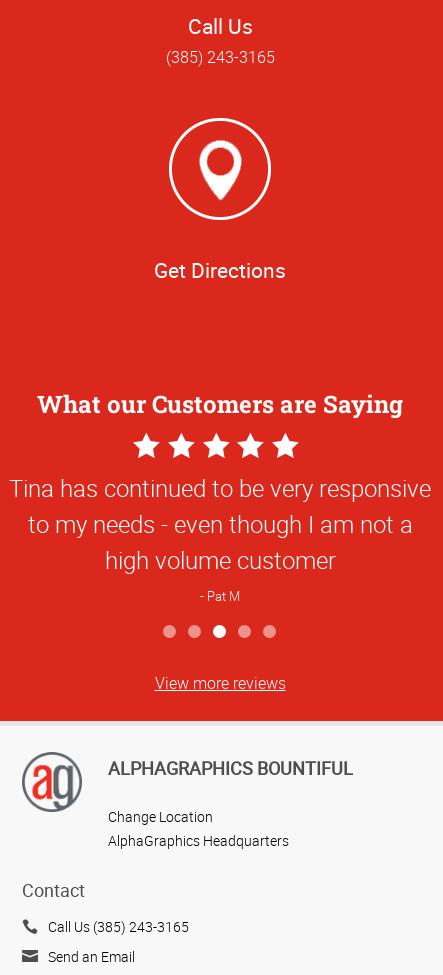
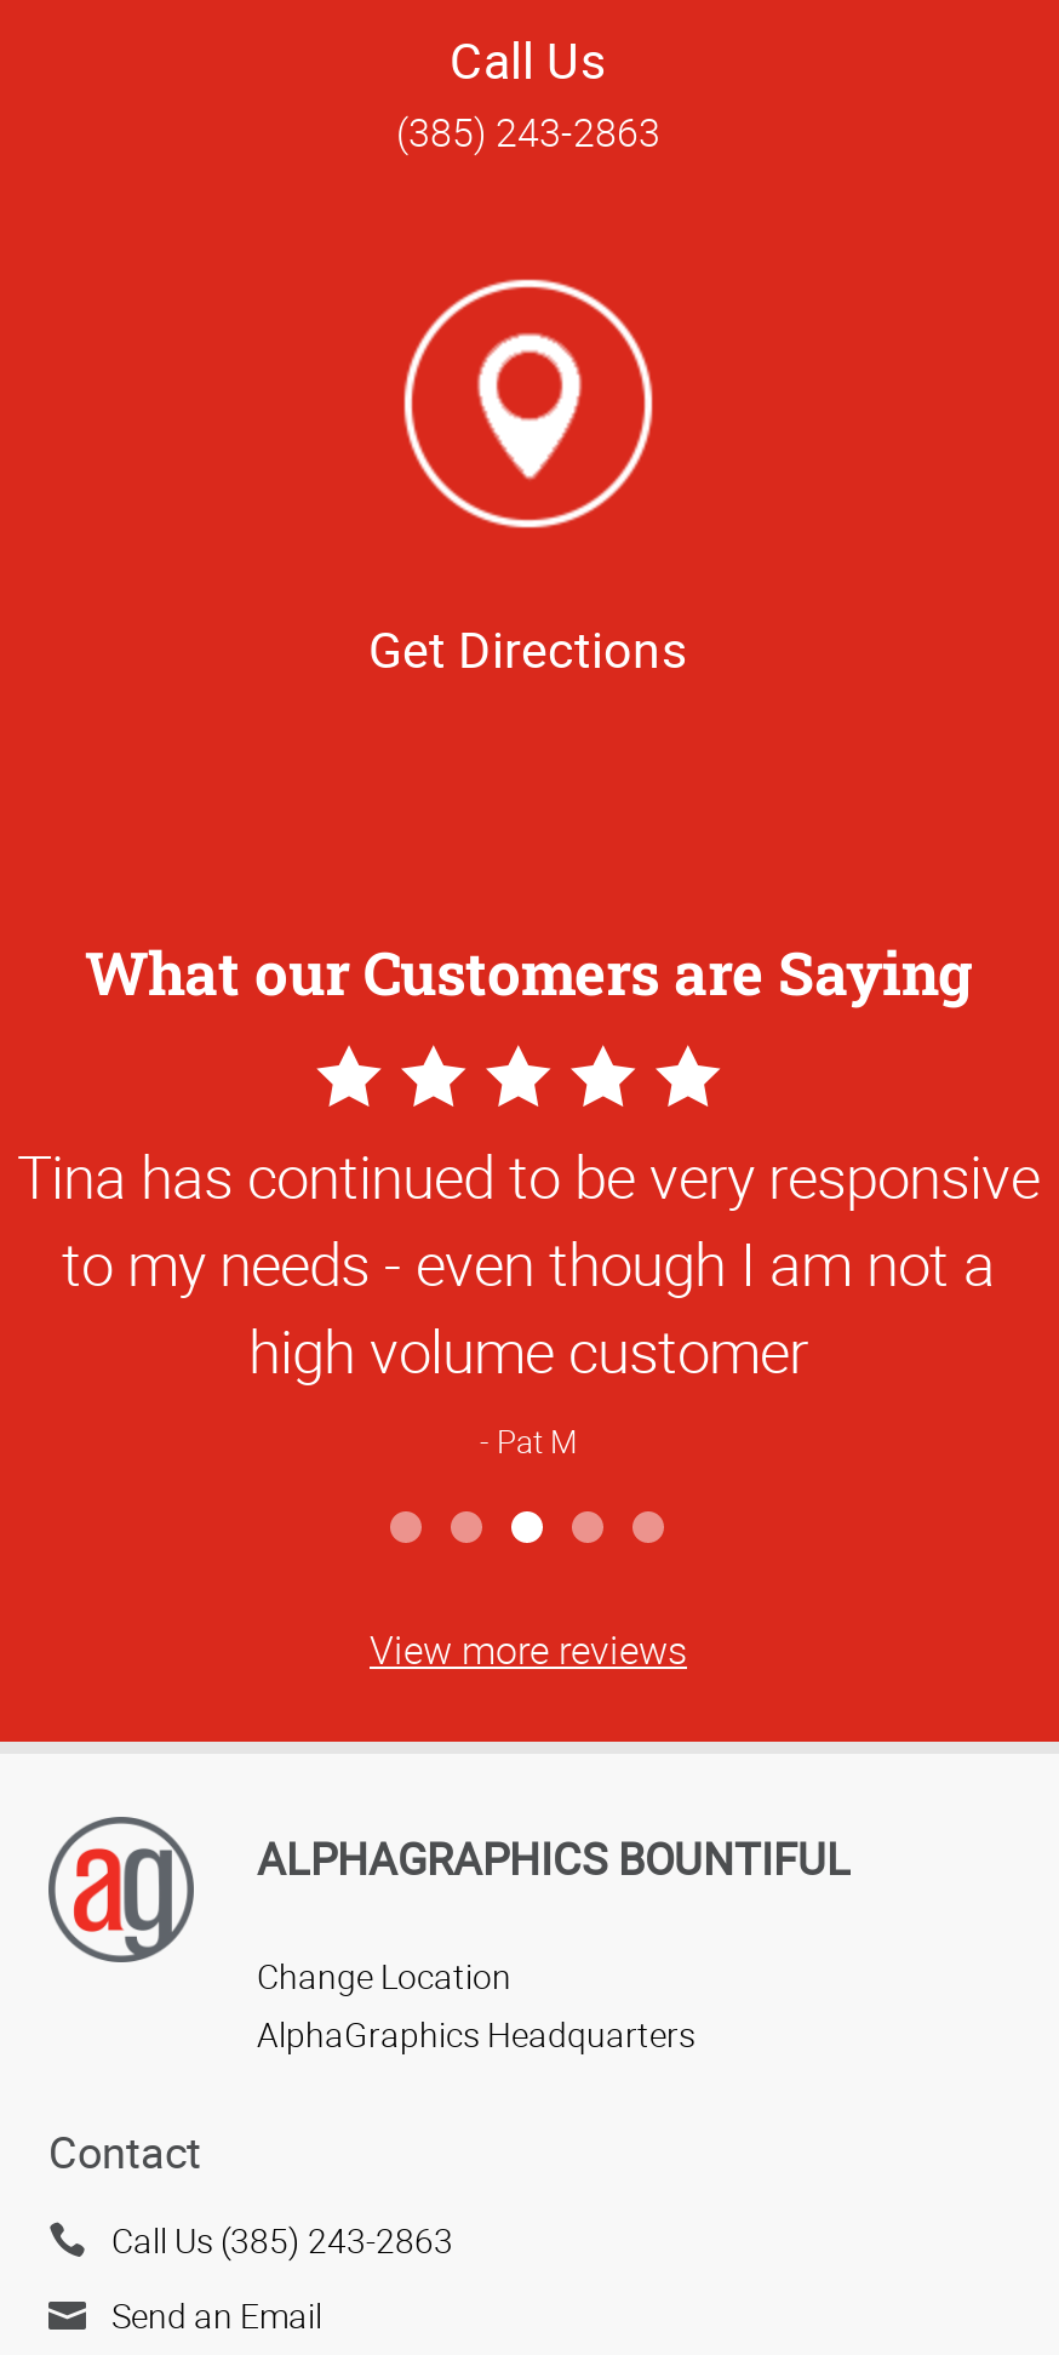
- (385) 243-3165
+ (385) 243-2863

- Call Us (385) 243-3165
+ Call Us (385) 243-2863
